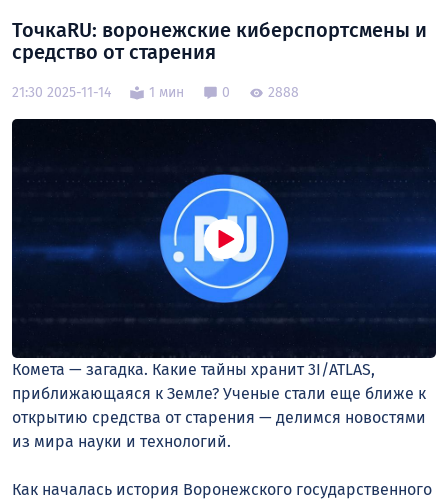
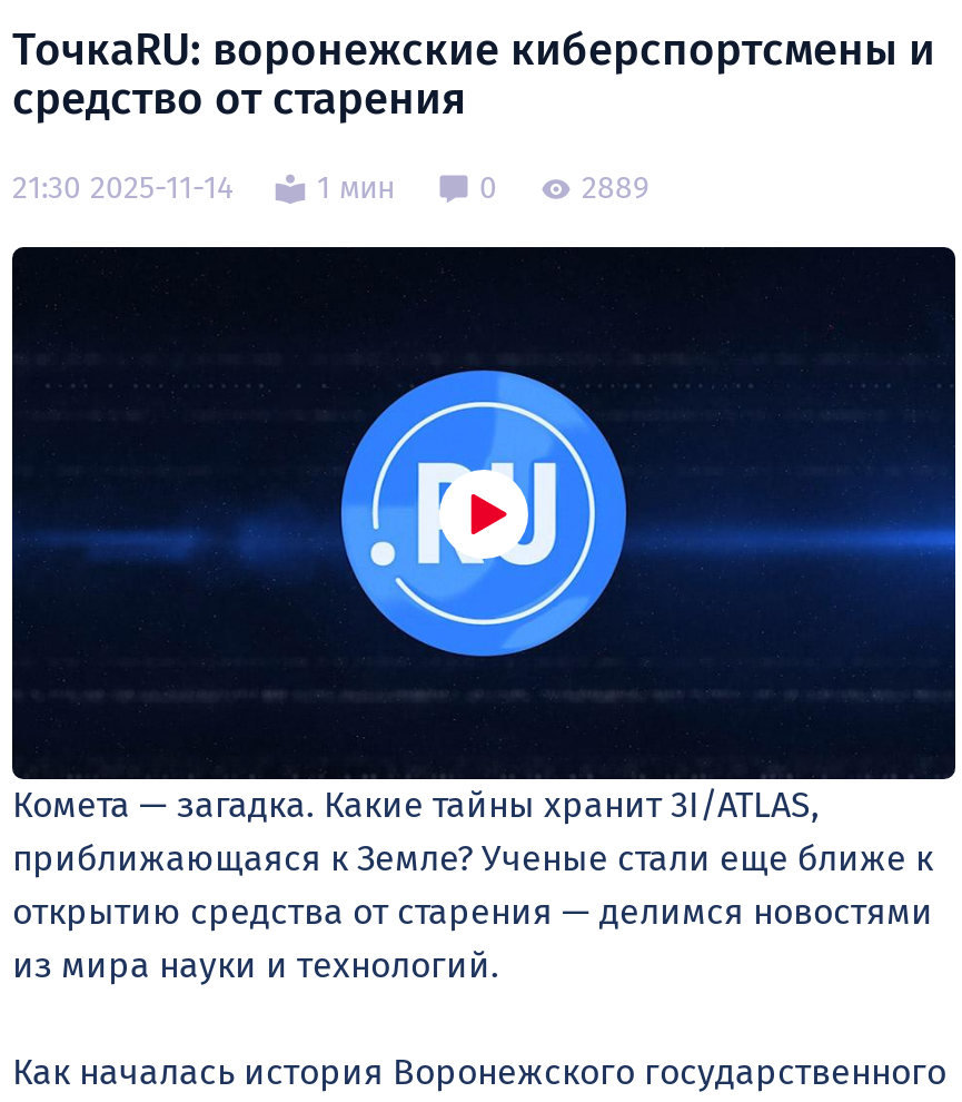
- 2888
+ 2889
